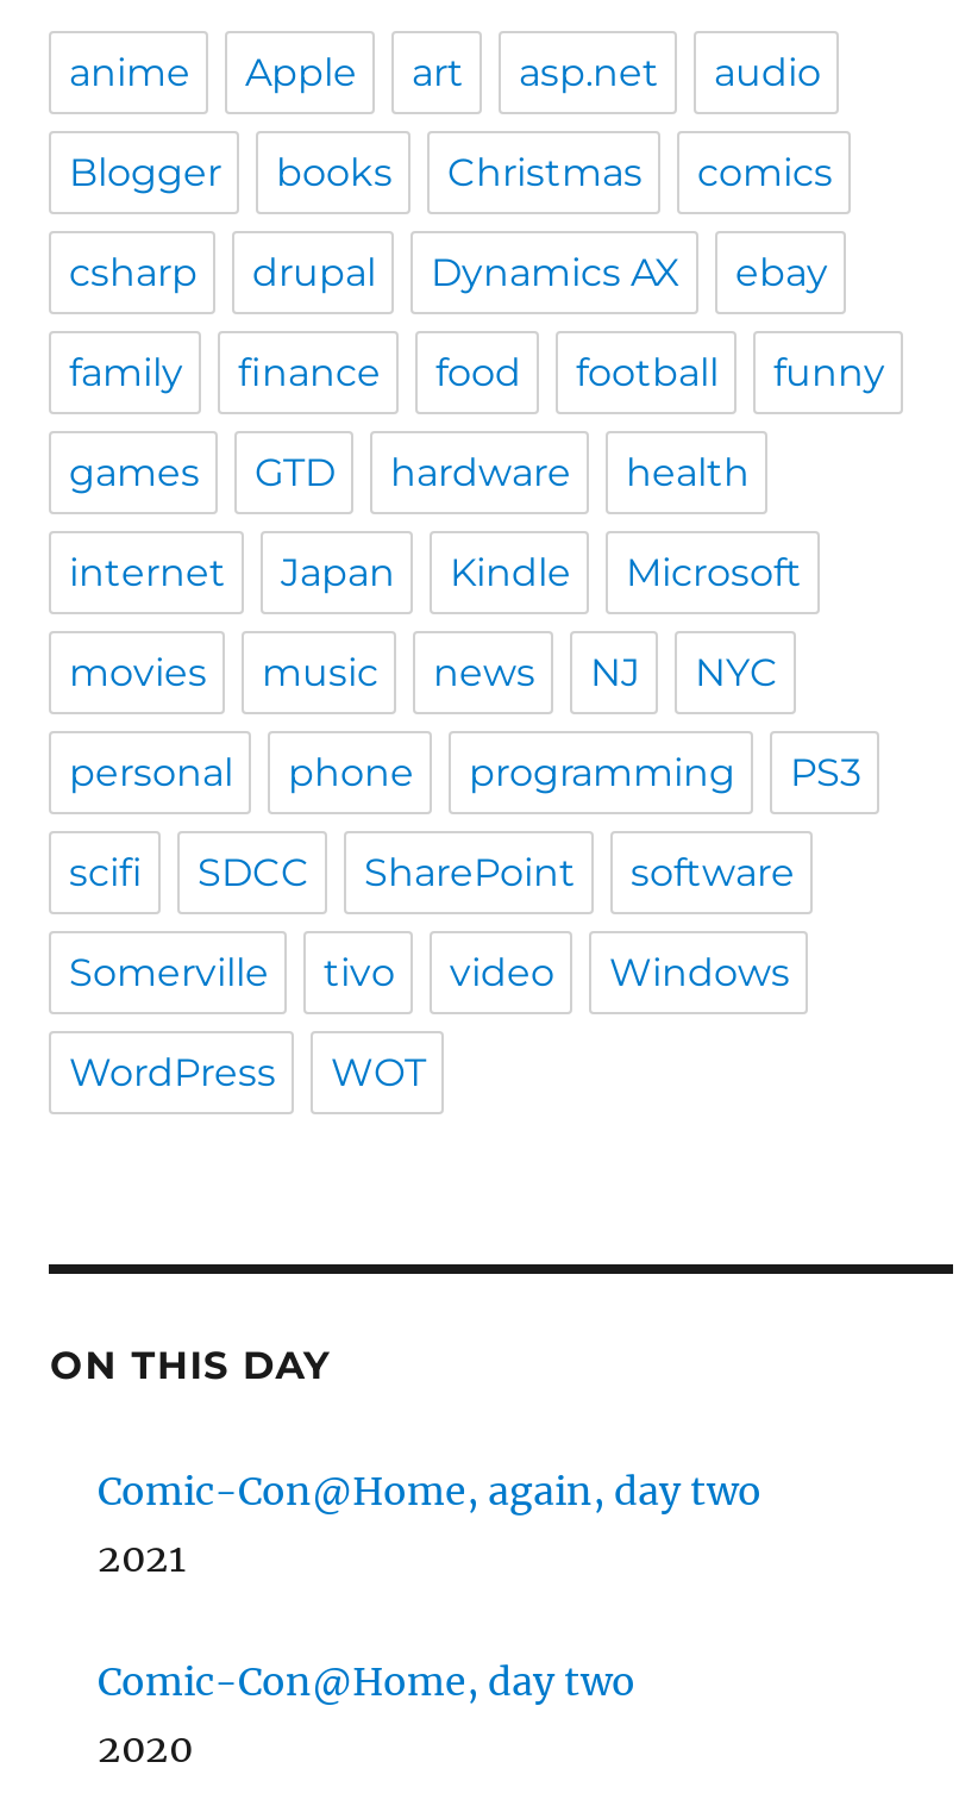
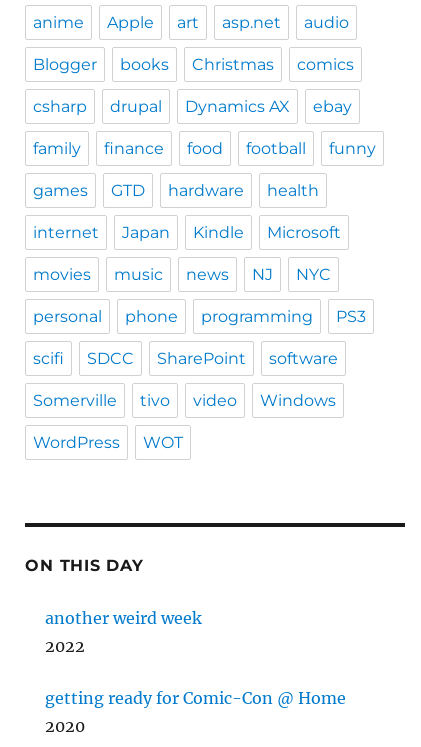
- Comic-Con@Home, again, day two
- 2021
+ another weird week
+ 2022

- Comic-Con@Home, day two
+ getting ready for Comic-Con @ Home
